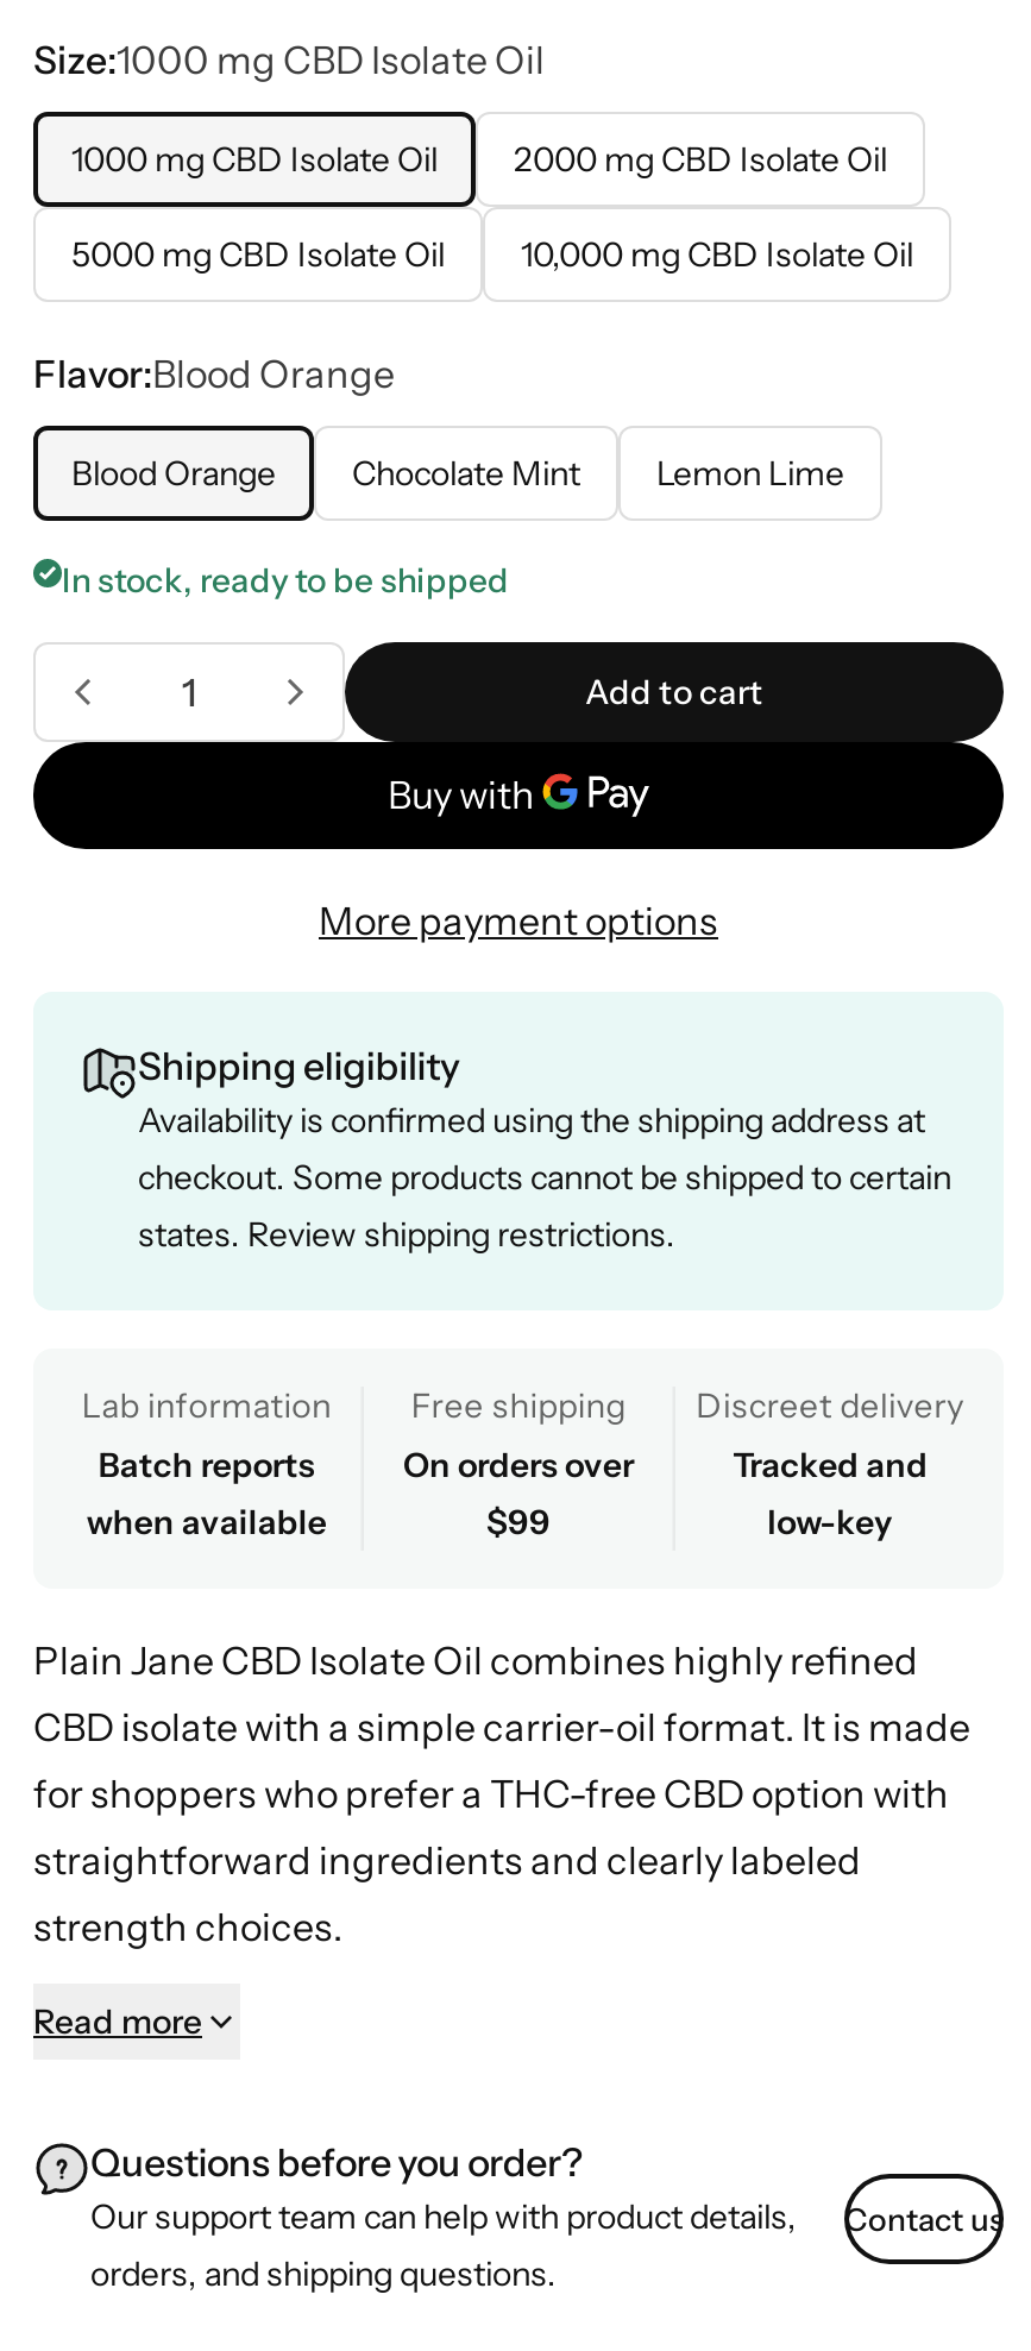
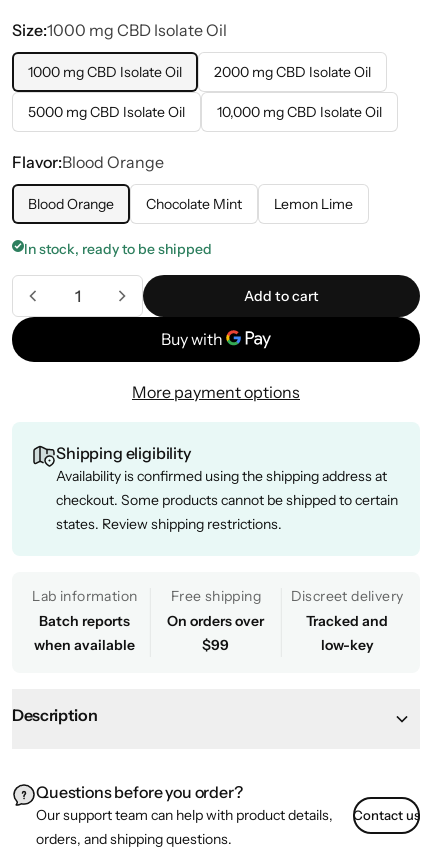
- Plain Jane CBD Isolate Oil combines highly refined
- CBD isolate with a simple carrier-oil format. It is made
- for shoppers who prefer a THC-free CBD option with
- straightforward ingredients and clearly labeled
- strength choices.
- Read more
+ Description
